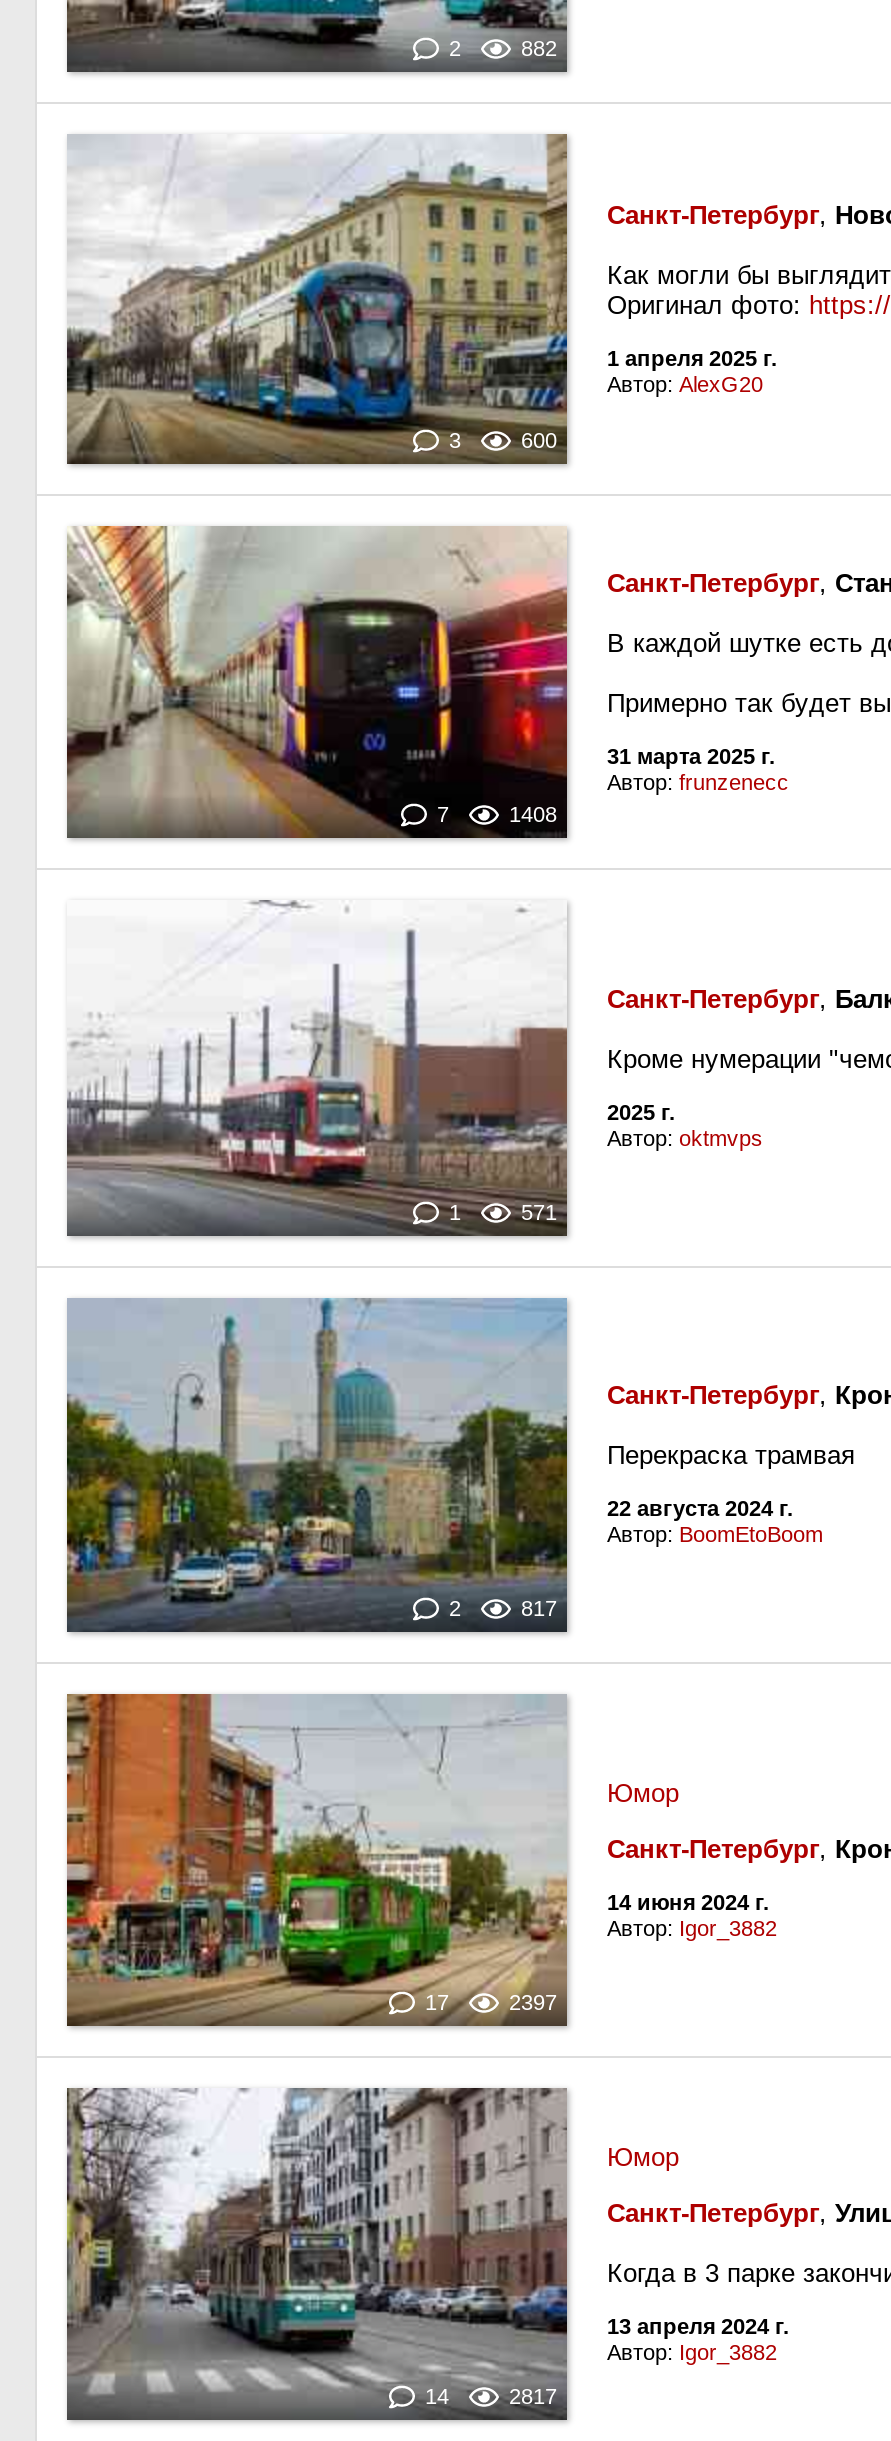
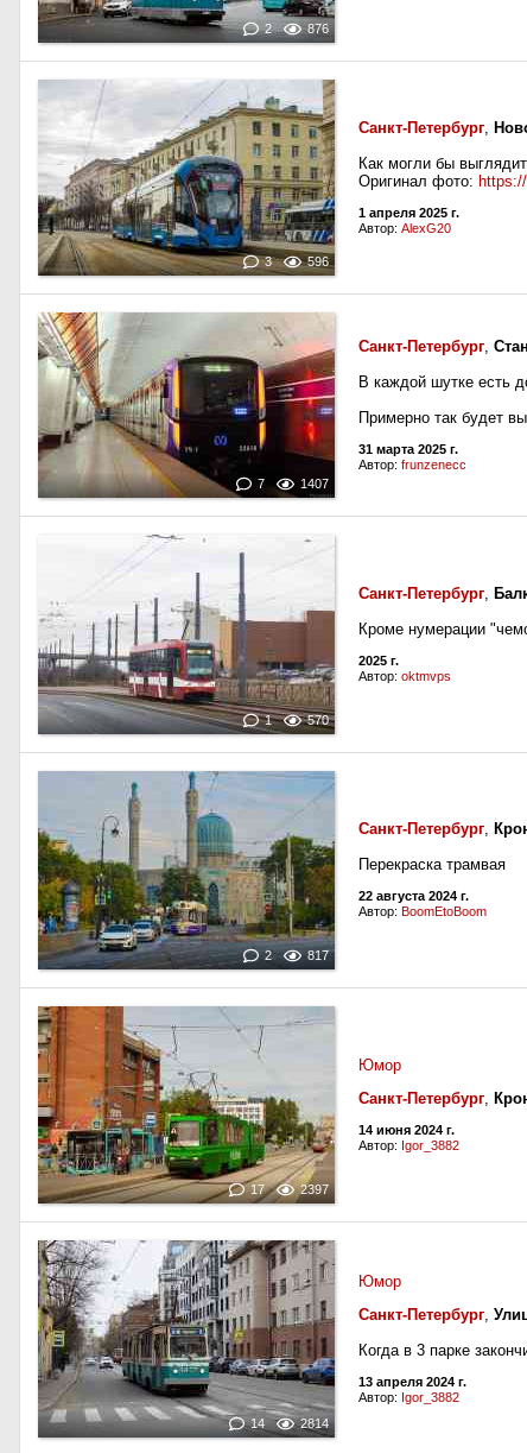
- 882
+ 876

- 600
+ 596

- 1408
+ 1407

- 571
+ 570

- 2817
+ 2814
